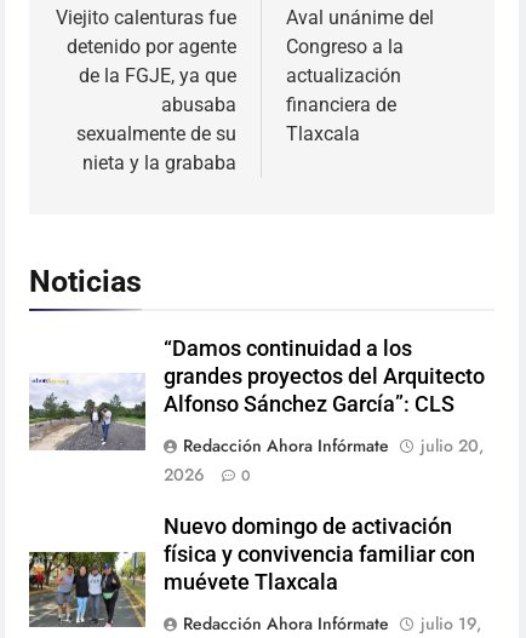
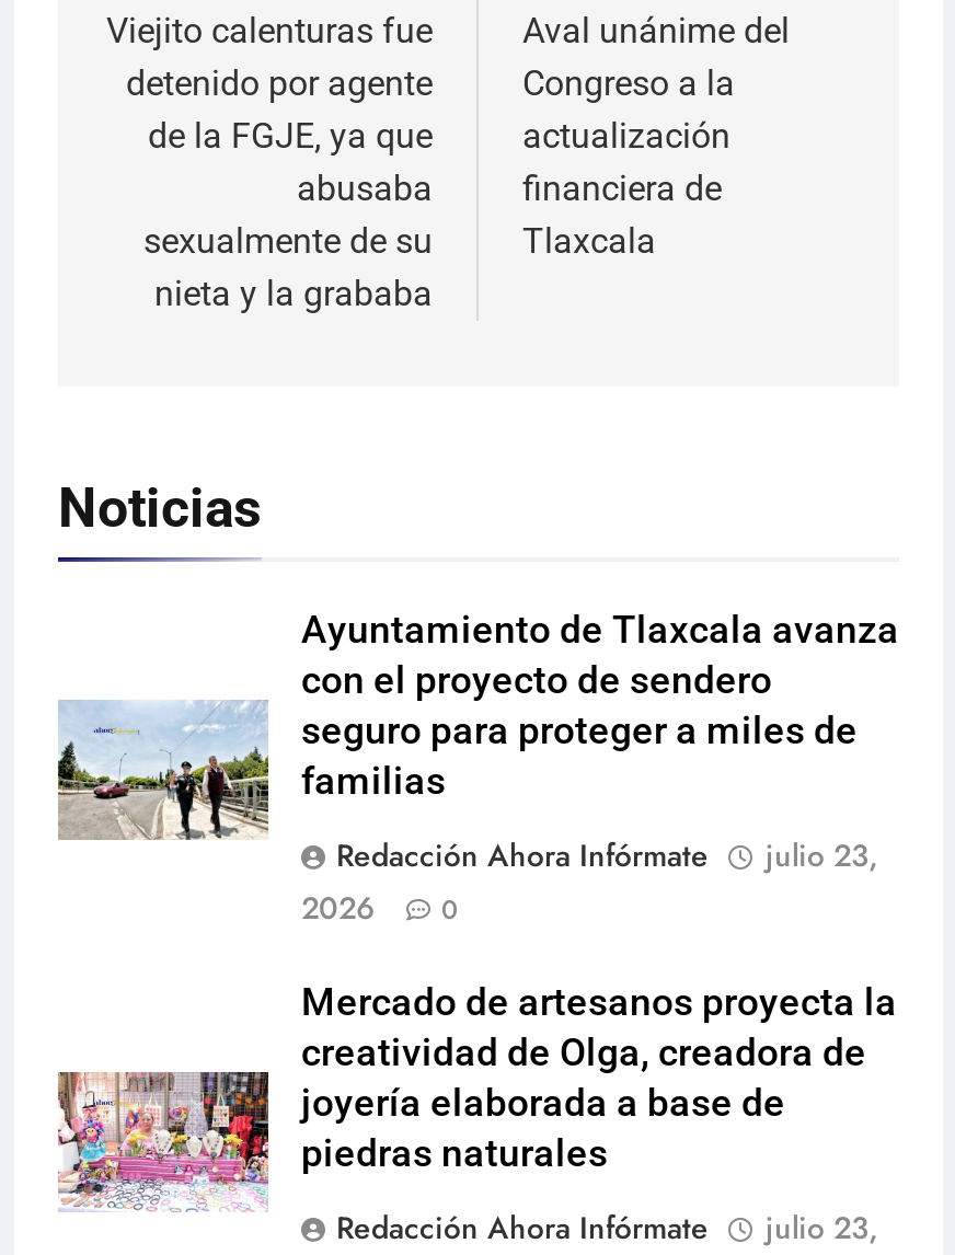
- [image]
- “Damos continuidad a los
- grandes proyectos del Arquitecto
- Alfonso Sánchez García”: CLS
+ [image]
+ Ayuntamiento de Tlaxcala avanza
+ con el proyecto de sendero
+ seguro para proteger a miles de
+ familias

- Redacción Ahora Infórmate julio 20,
+ Redacción Ahora Infórmate julio 23,

- [image]
- Nuevo domingo de activación
- física y convivencia familiar con
- muévete Tlaxcala
+ [image]
+ Mercado de artesanos proyecta la
+ creatividad de Olga, creadora de
+ joyería elaborada a base de
+ piedras naturales

- Redacción Ahora Infórmate julio 19,
+ Redacción Ahora Infórmate julio 23,
